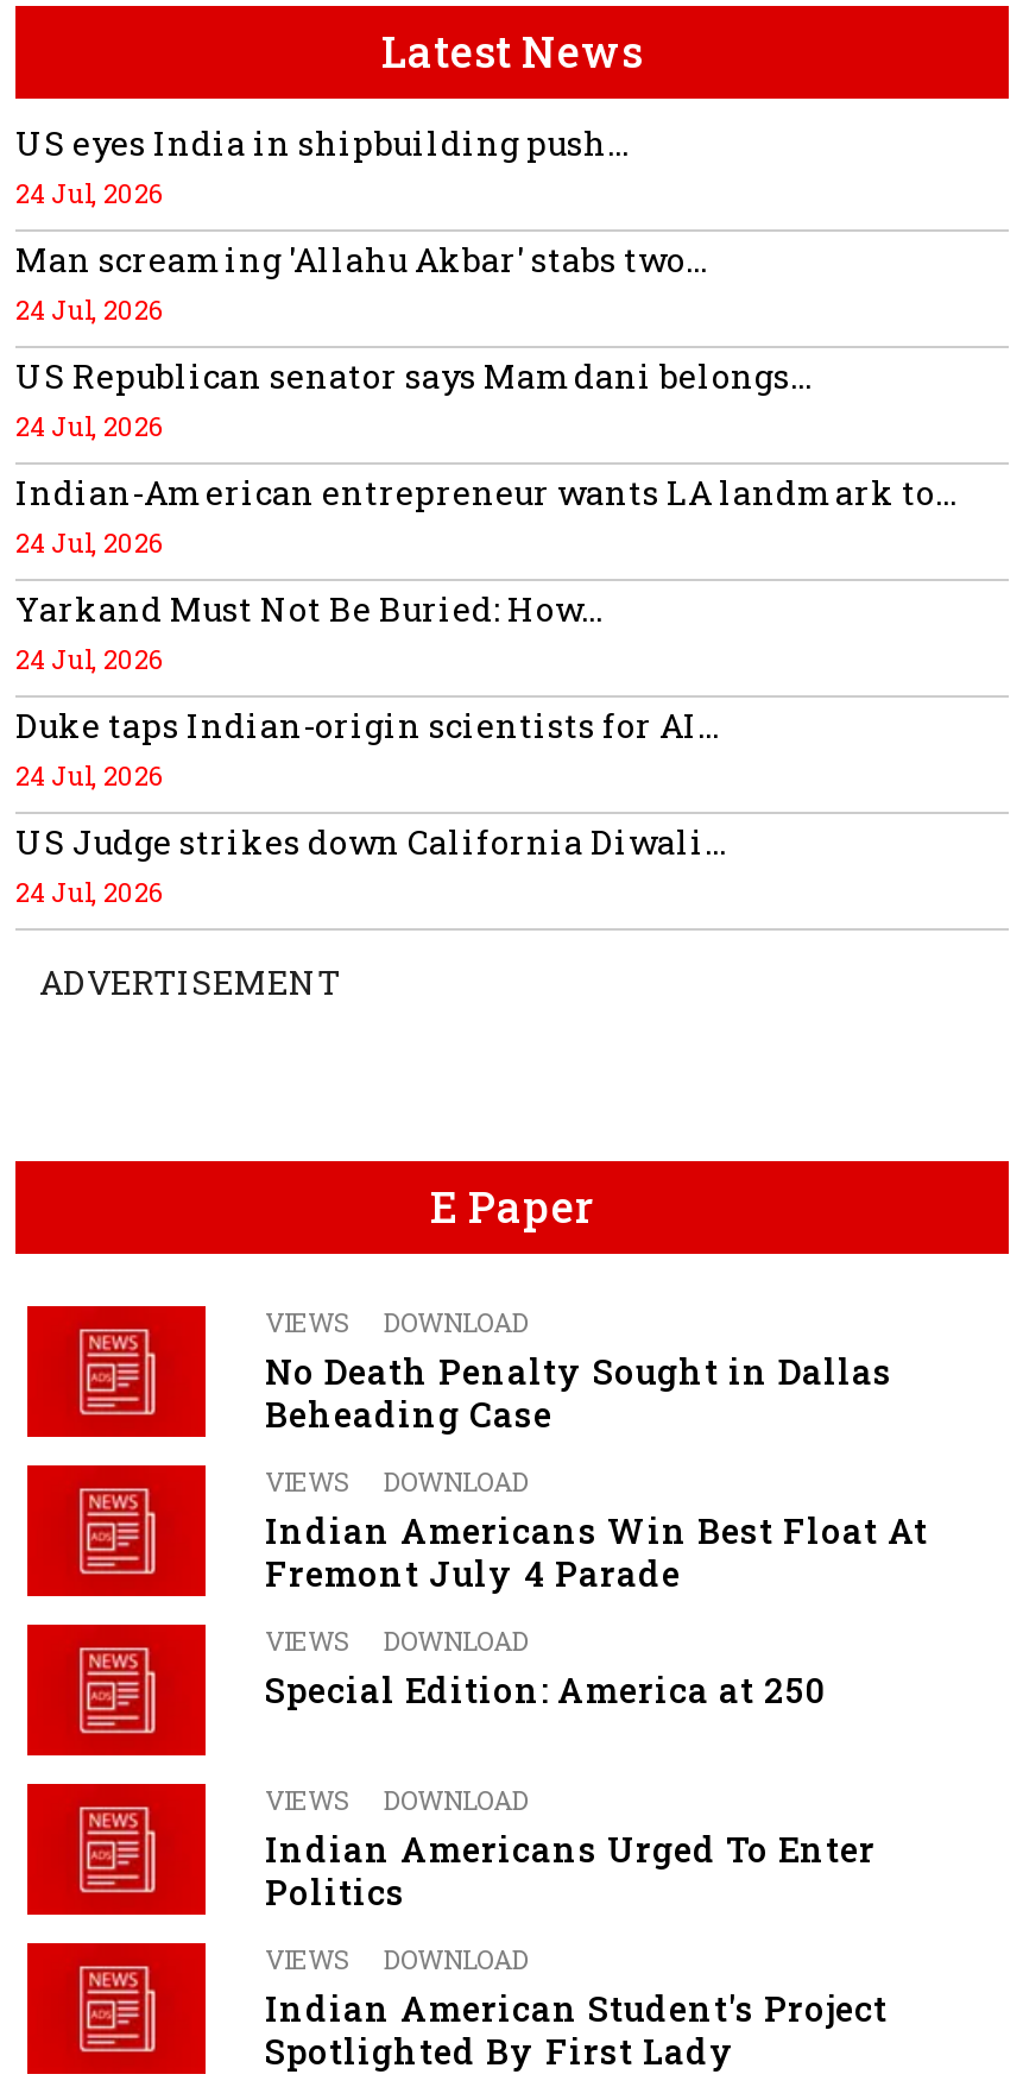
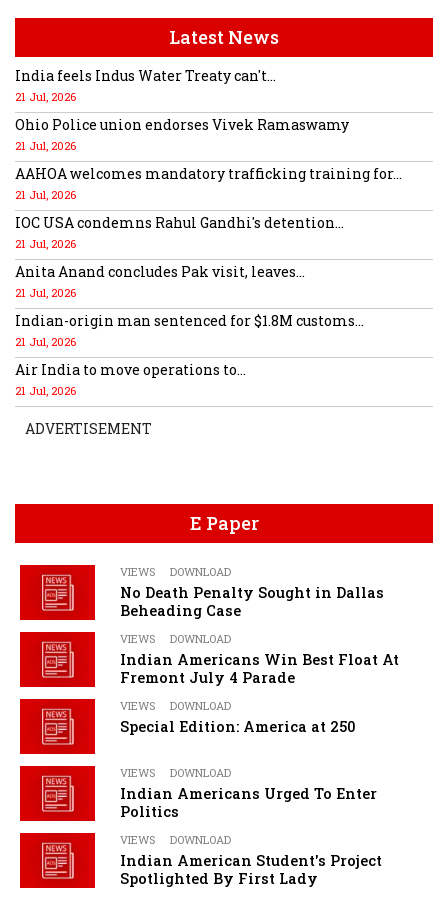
- US eyes India in shipbuilding push...
- 24 Jul, 2026
+ India feels Indus Water Treaty can't...
+ 21 Jul, 2026

- Man screaming 'Allahu Akbar' stabs two...
- 24 Jul, 2026
+ Ohio Police union endorses Vivek Ramaswamy
+ 21 Jul, 2026

- US Republican senator says Mamdani belongs...
- 24 Jul, 2026
+ AAHOA welcomes mandatory trafficking training for...
+ 21 Jul, 2026

- Indian-American entrepreneur wants LA landmark to...
- 24 Jul, 2026
+ IOC USA condemns Rahul Gandhi's detention...
+ 21 Jul, 2026

- Yarkand Must Not Be Buried: How...
- 24 Jul, 2026
+ Anita Anand concludes Pak visit, leaves...
+ 21 Jul, 2026

- Duke taps Indian-origin scientists for AI...
- 24 Jul, 2026
+ Indian-origin man sentenced for $1.8M customs...
+ 21 Jul, 2026

- US Judge strikes down California Diwali...
- 24 Jul, 2026
+ Air India to move operations to...
+ 21 Jul, 2026
